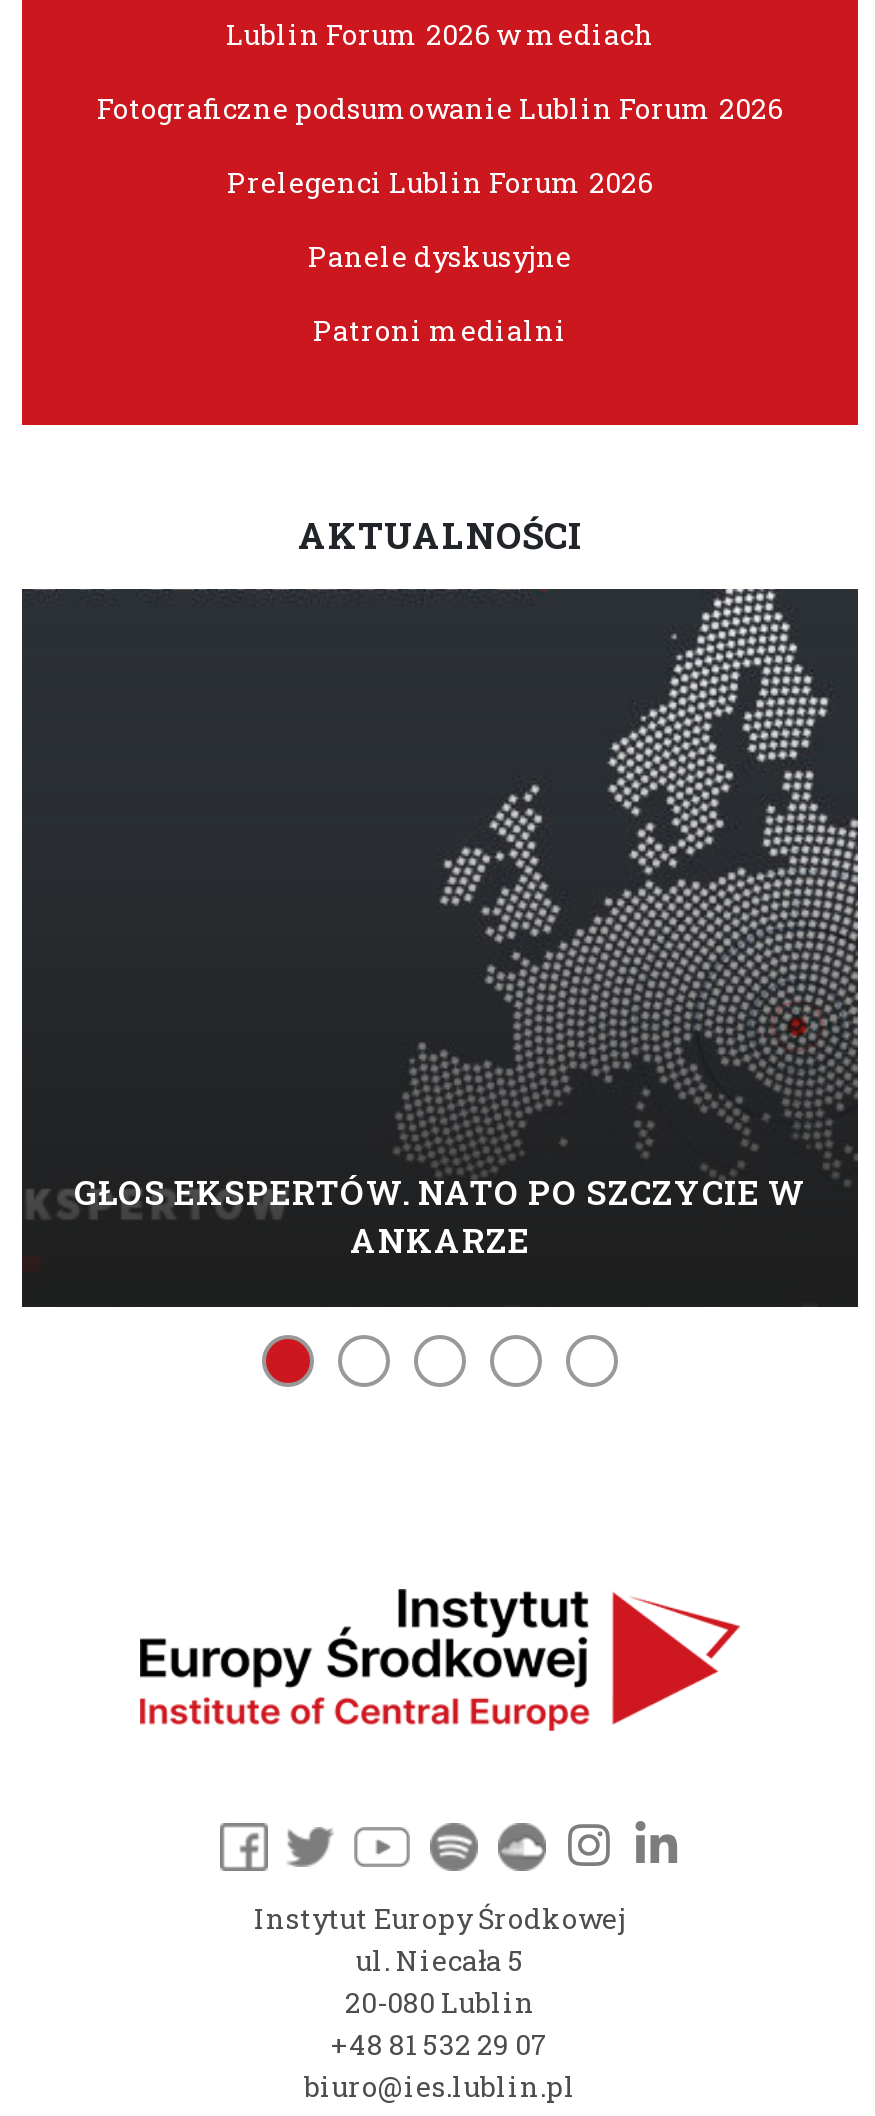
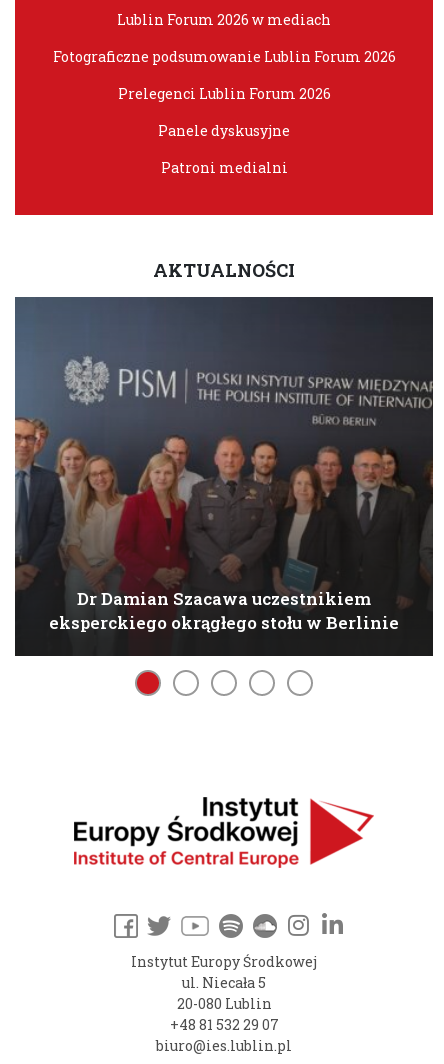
- [image]
- GŁOS EKSPERTÓW. NATO PO SZCZYCIE W
- ANKARZE
+ [image]
+ Dr Damian Szacawa uczestnikiem
+ eksperckiego okrągłego stołu w Berlinie
